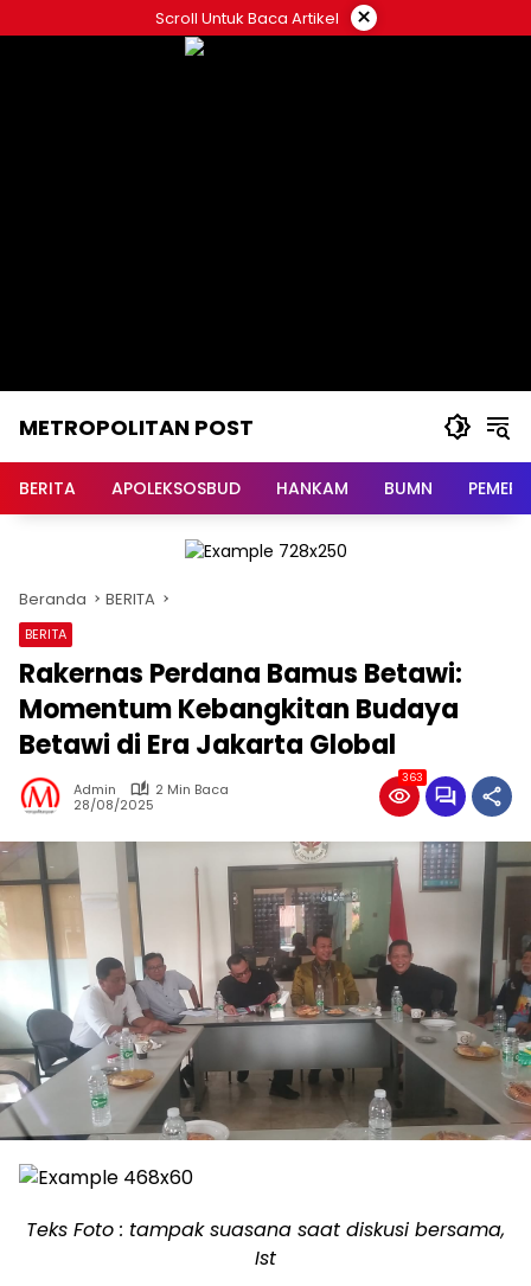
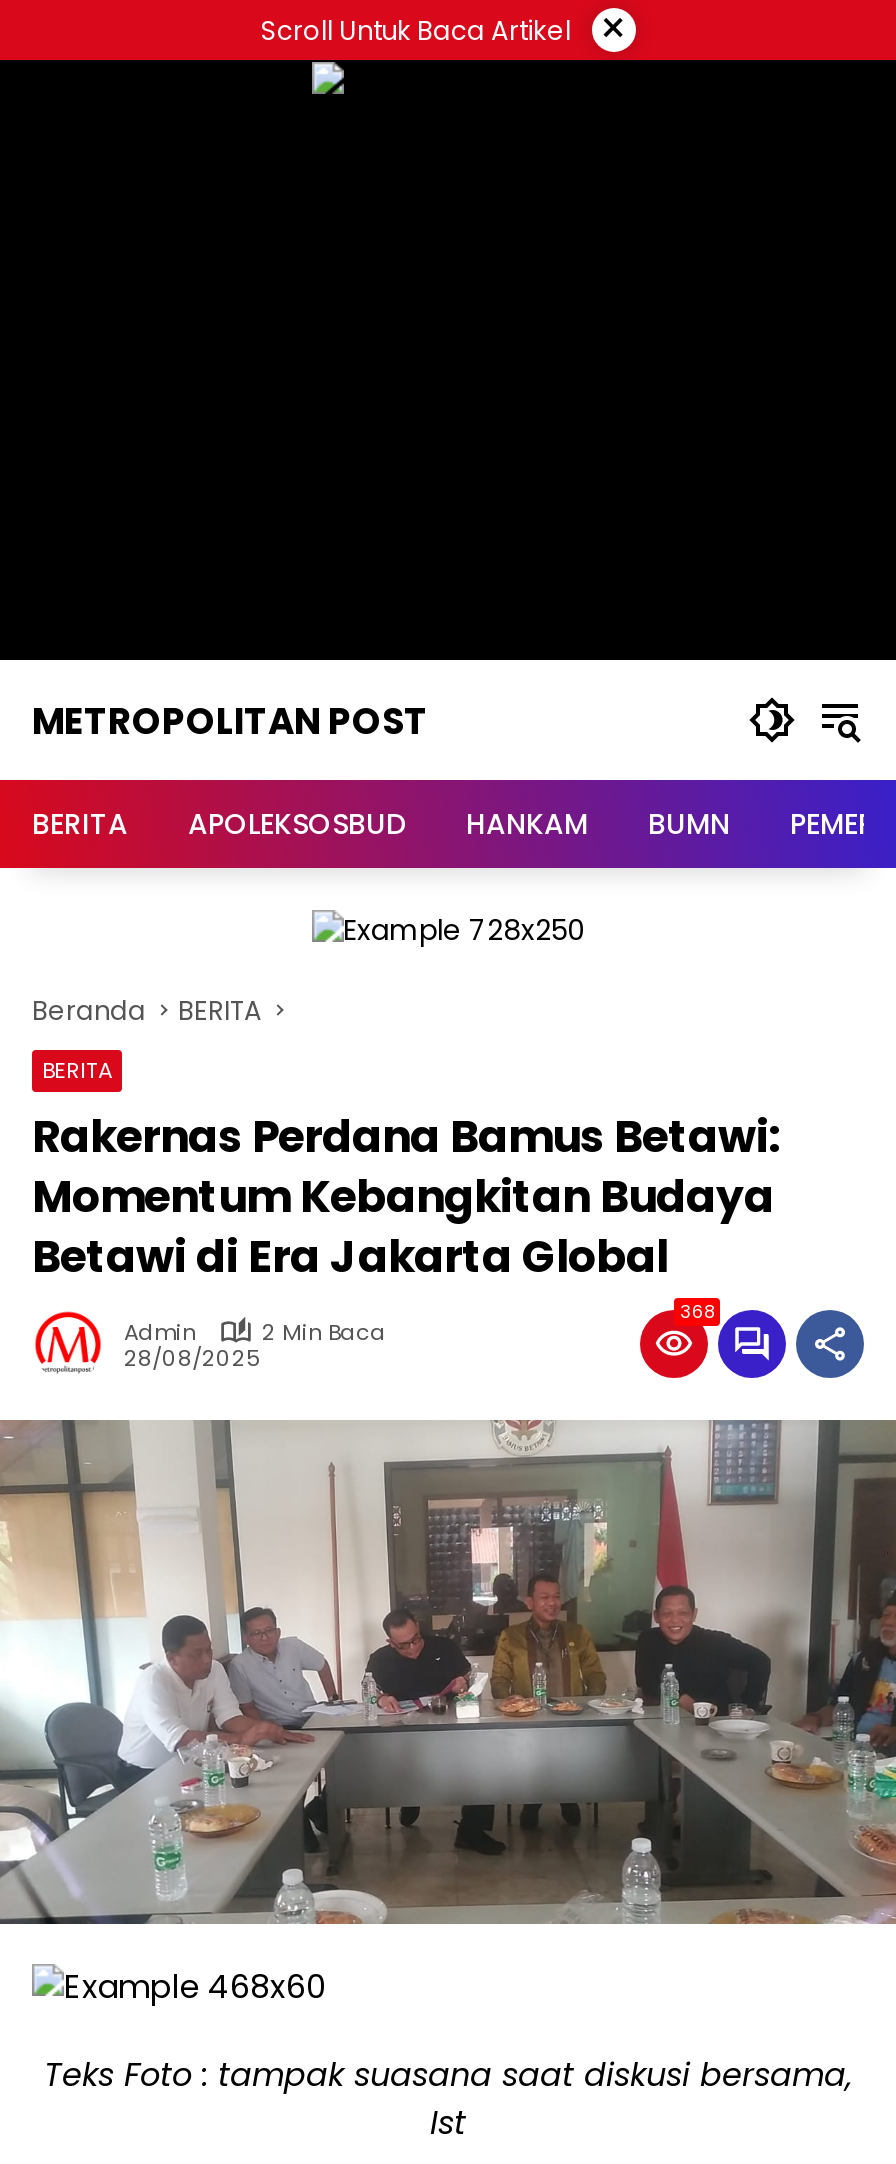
- 363
+ 368
